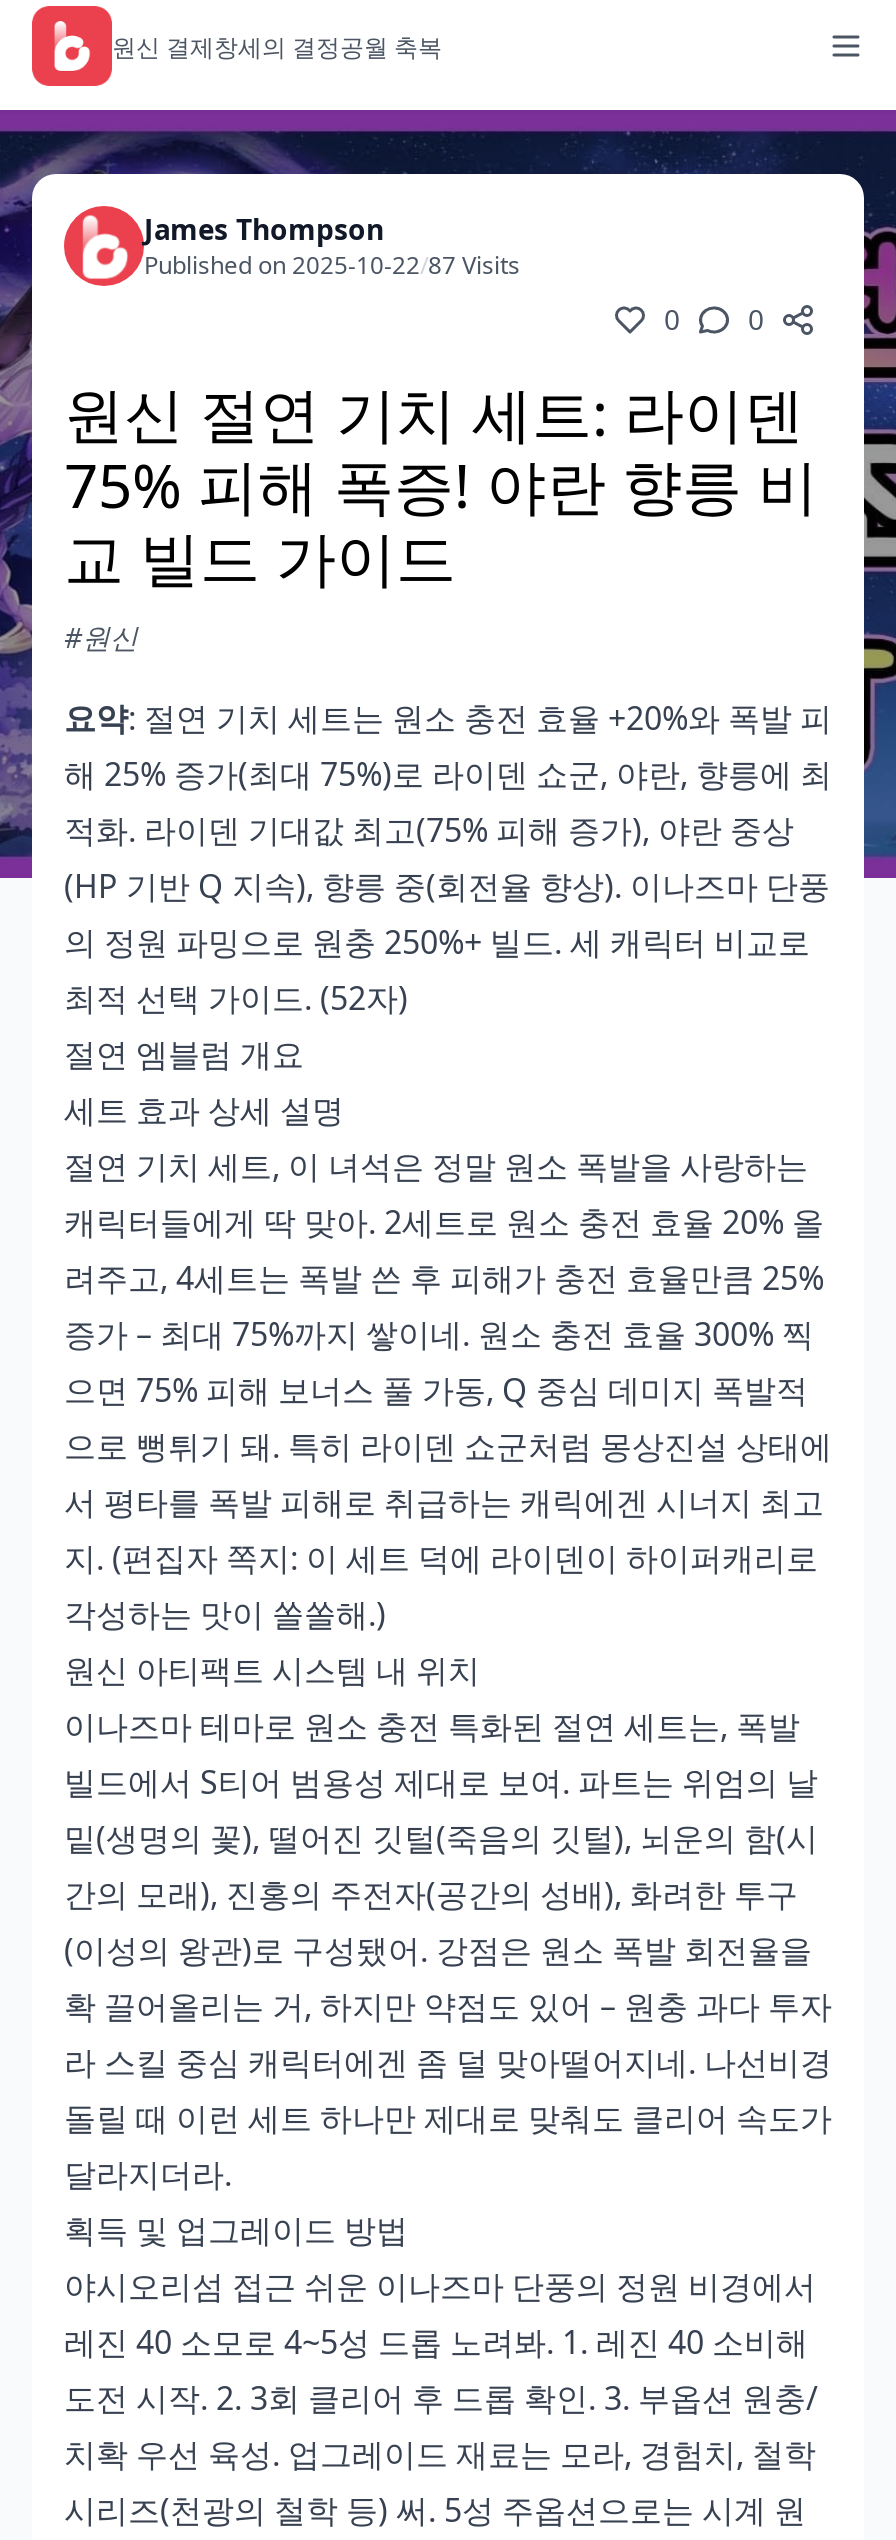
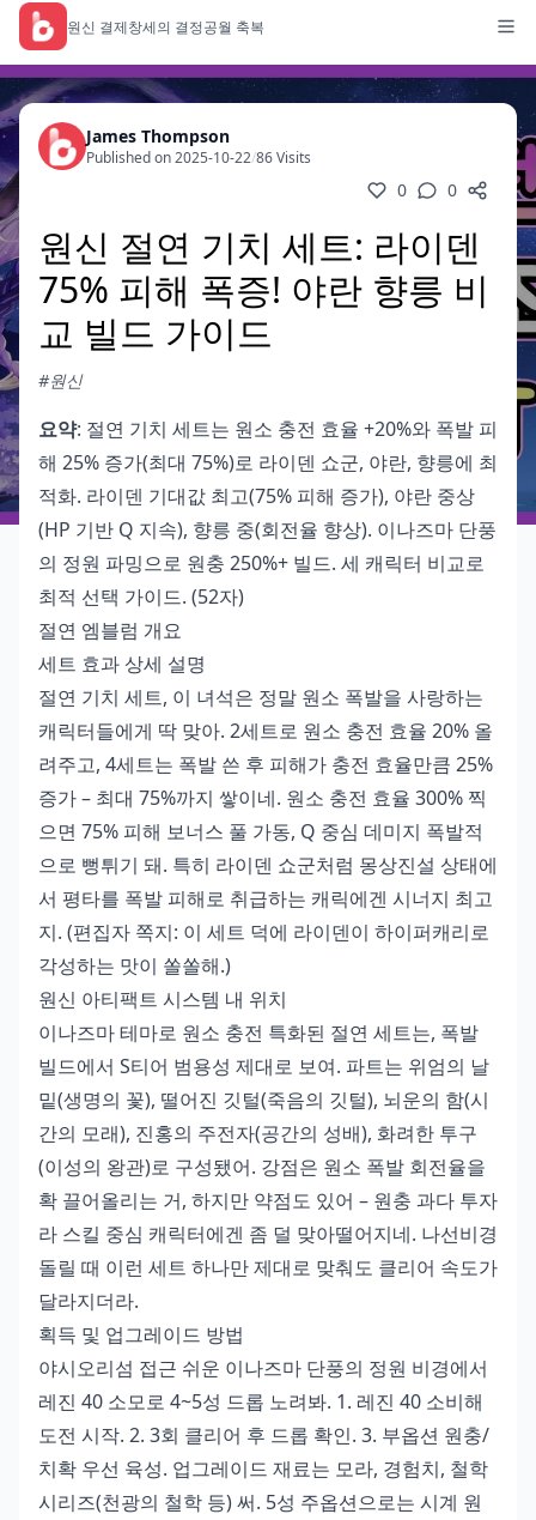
- Published on 2025-10-22 / 87 Visits
+ Published on 2025-10-22 / 86 Visits
